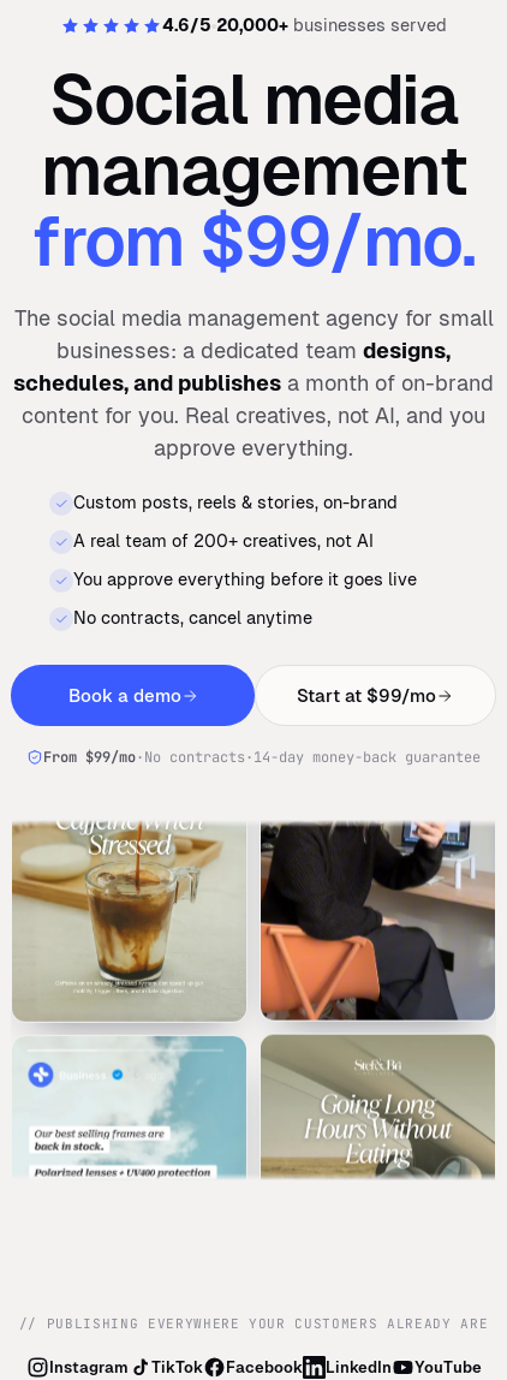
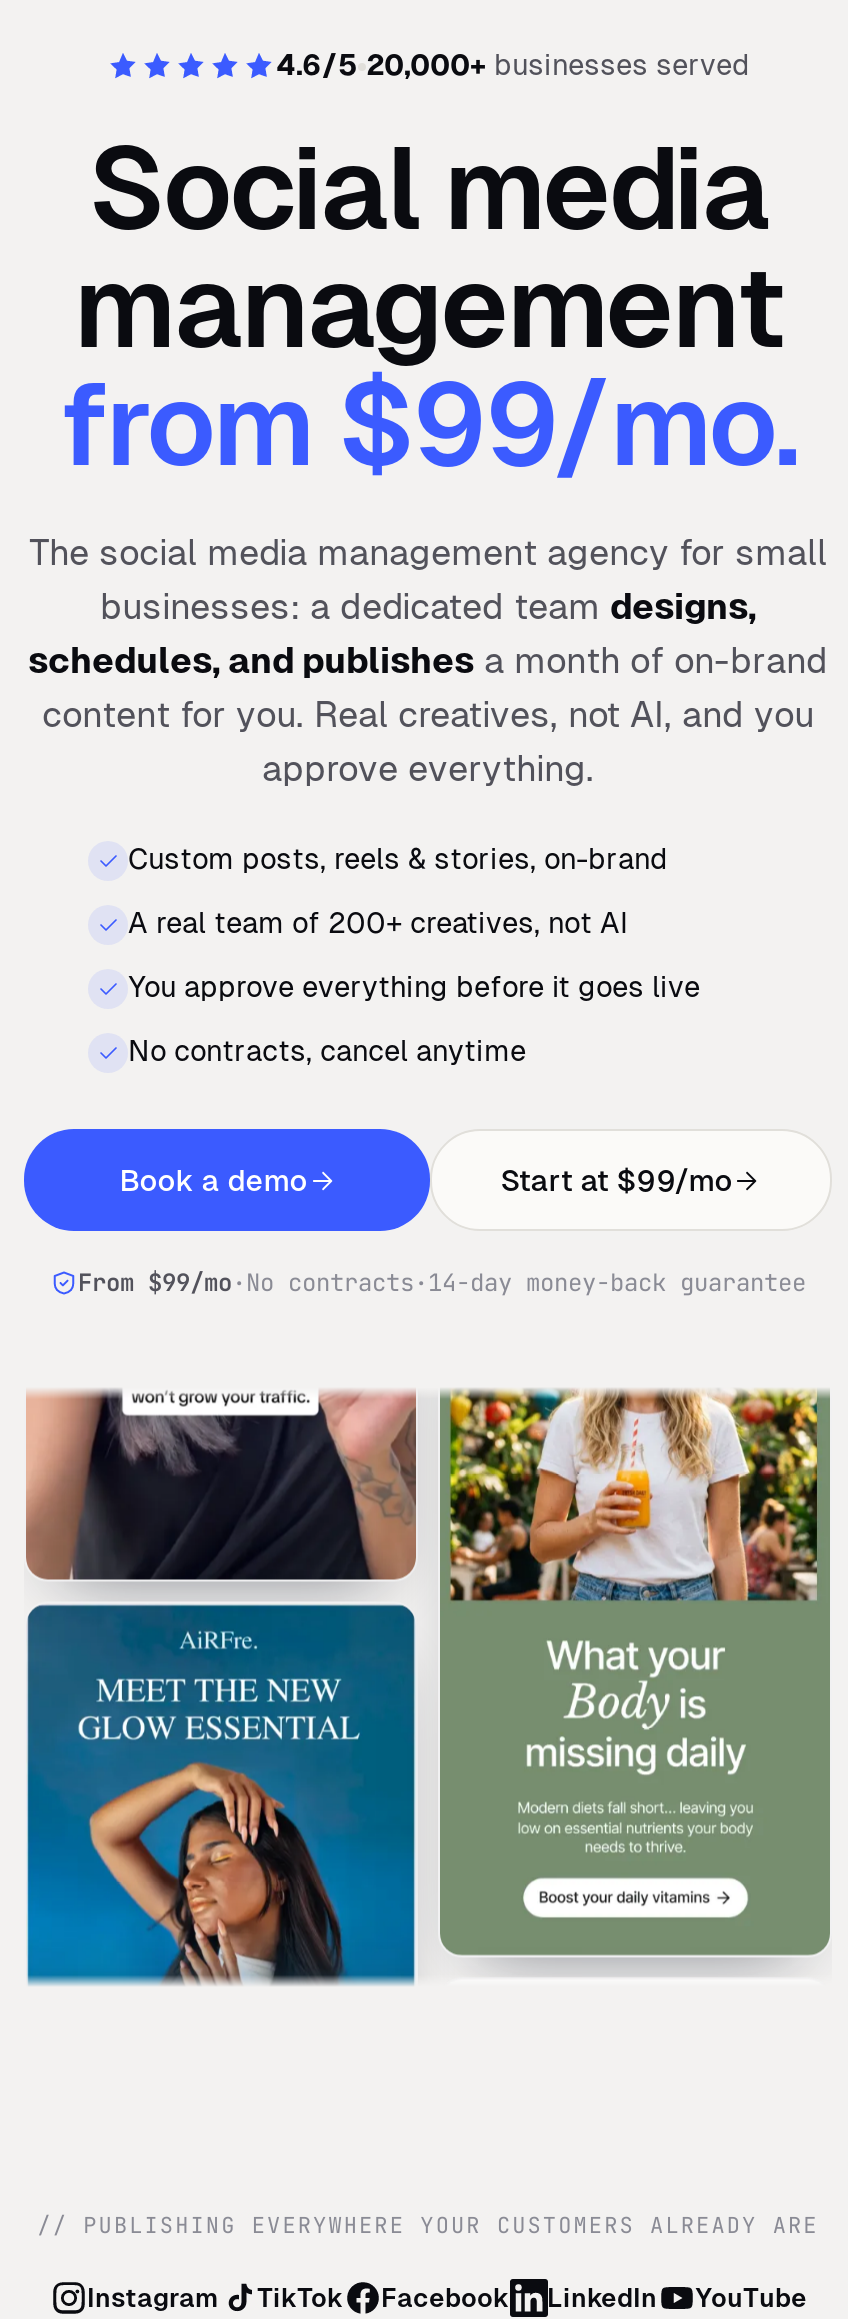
- [image]
+ [image]

- [image]
+ [image]
